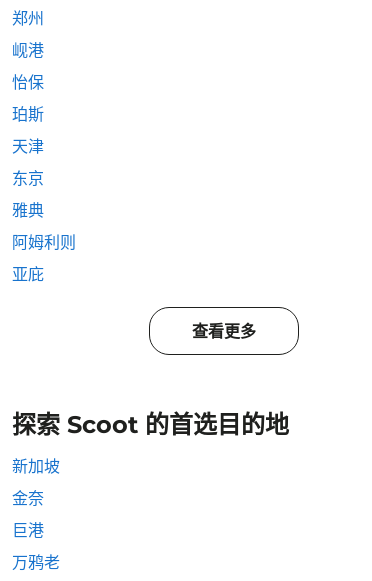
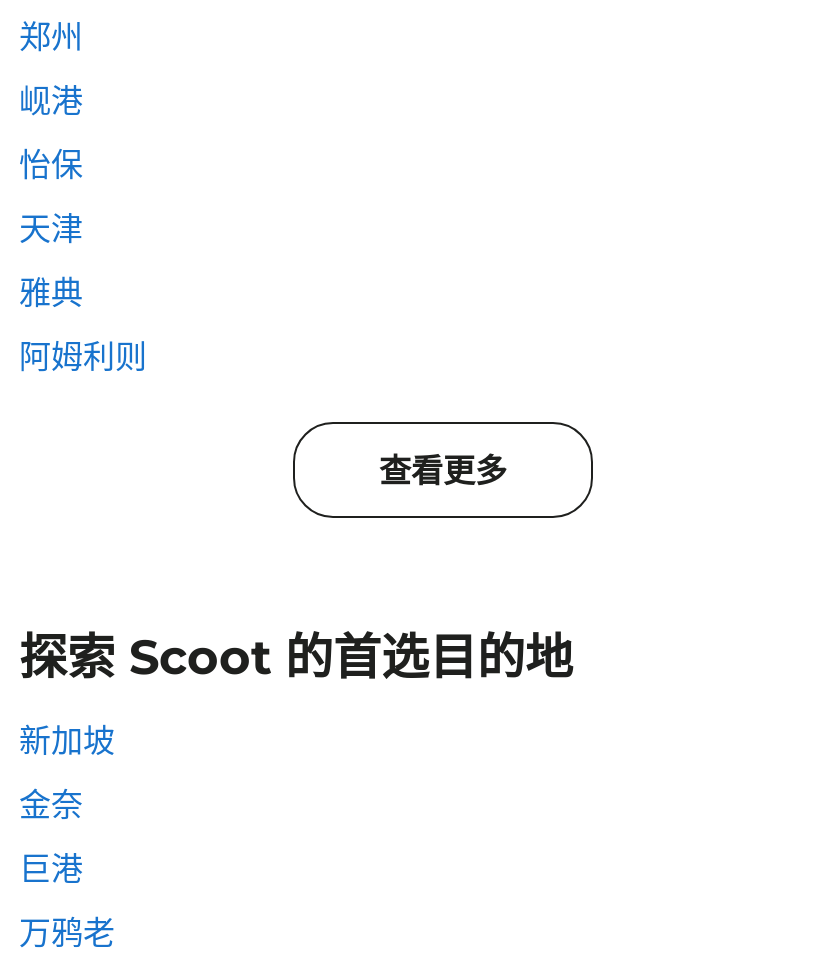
- 珀斯

- 东京

- 亚庇
